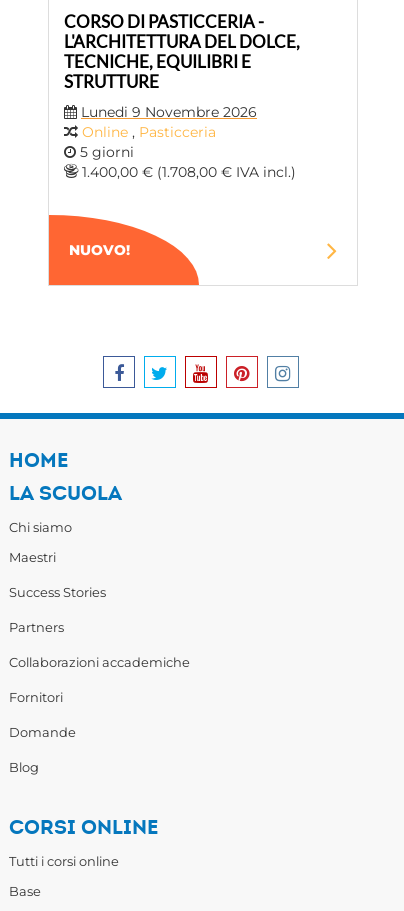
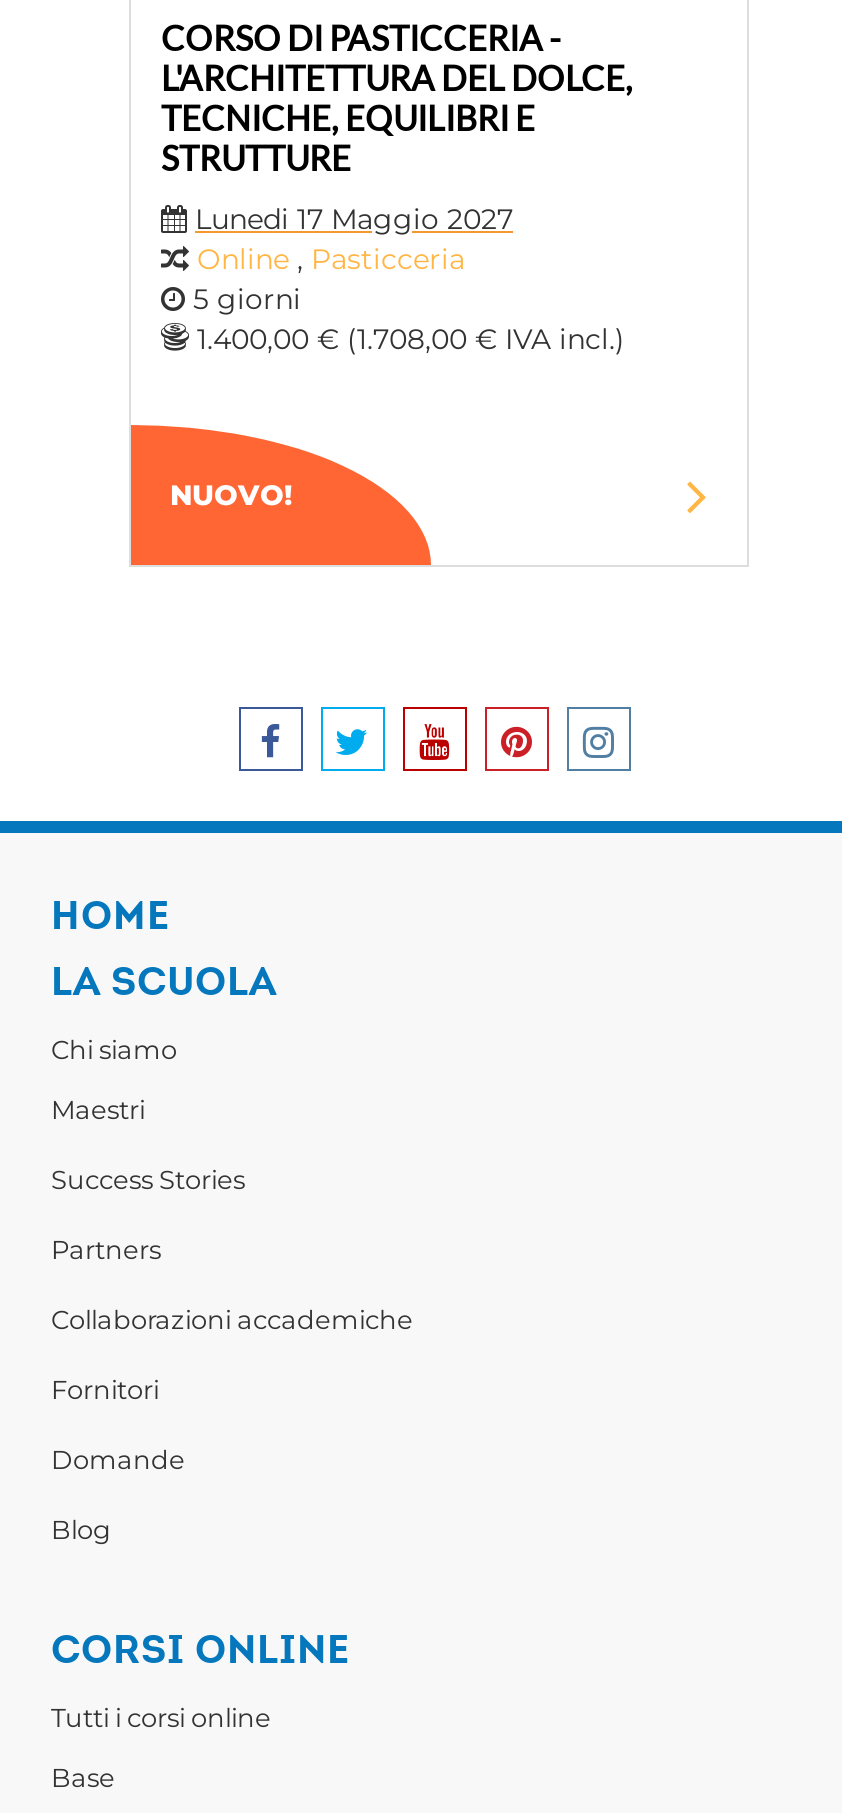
- Lunedi 9 Novembre 2026
+ Lunedi 17 Maggio 2027
